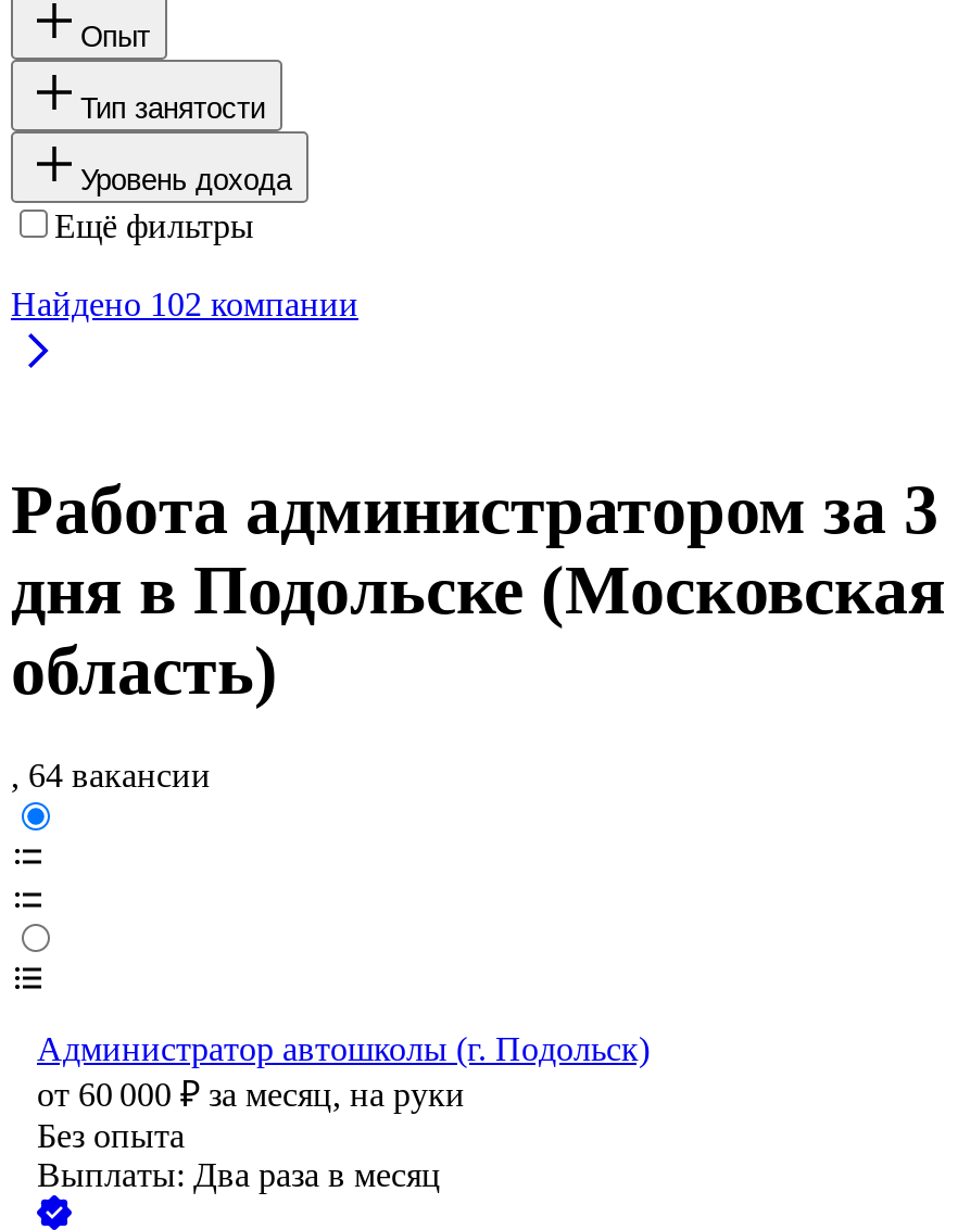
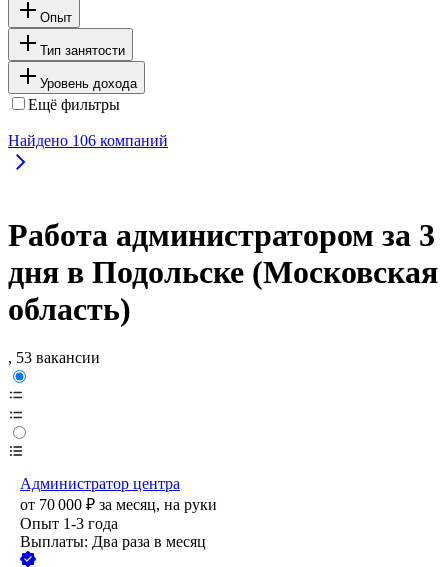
- Найдено 102 компании
+ Найдено 106 компаний

- , 64 вакансии
+ , 53 вакансии

- Администратор автошколы (г. Подольск)
- от 60 000 ₽ за месяц, на руки
- Без опыта
+ Администратор центра
+ от 70 000 ₽ за месяц, на руки
+ Опыт 1-3 года
